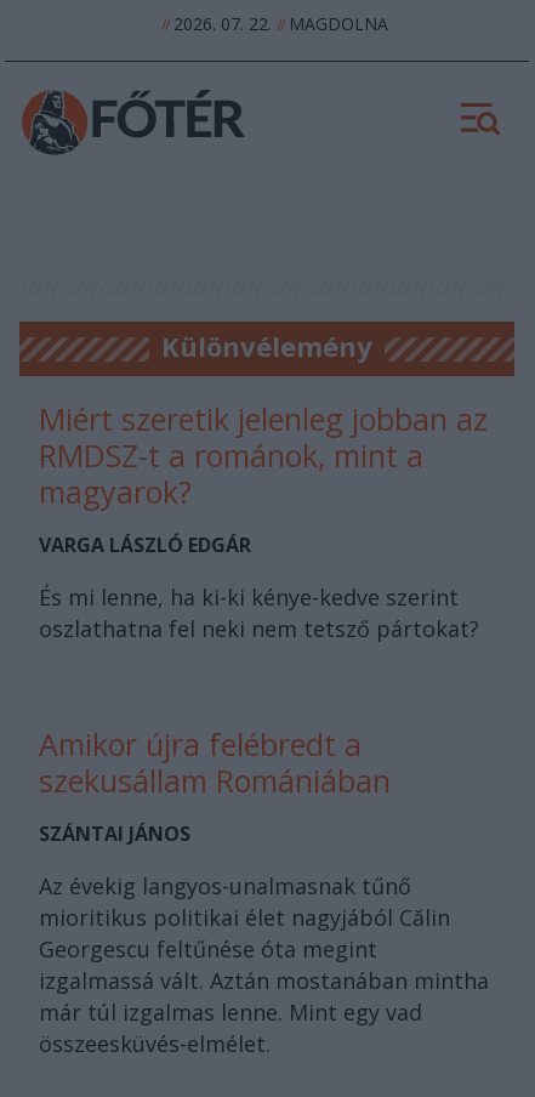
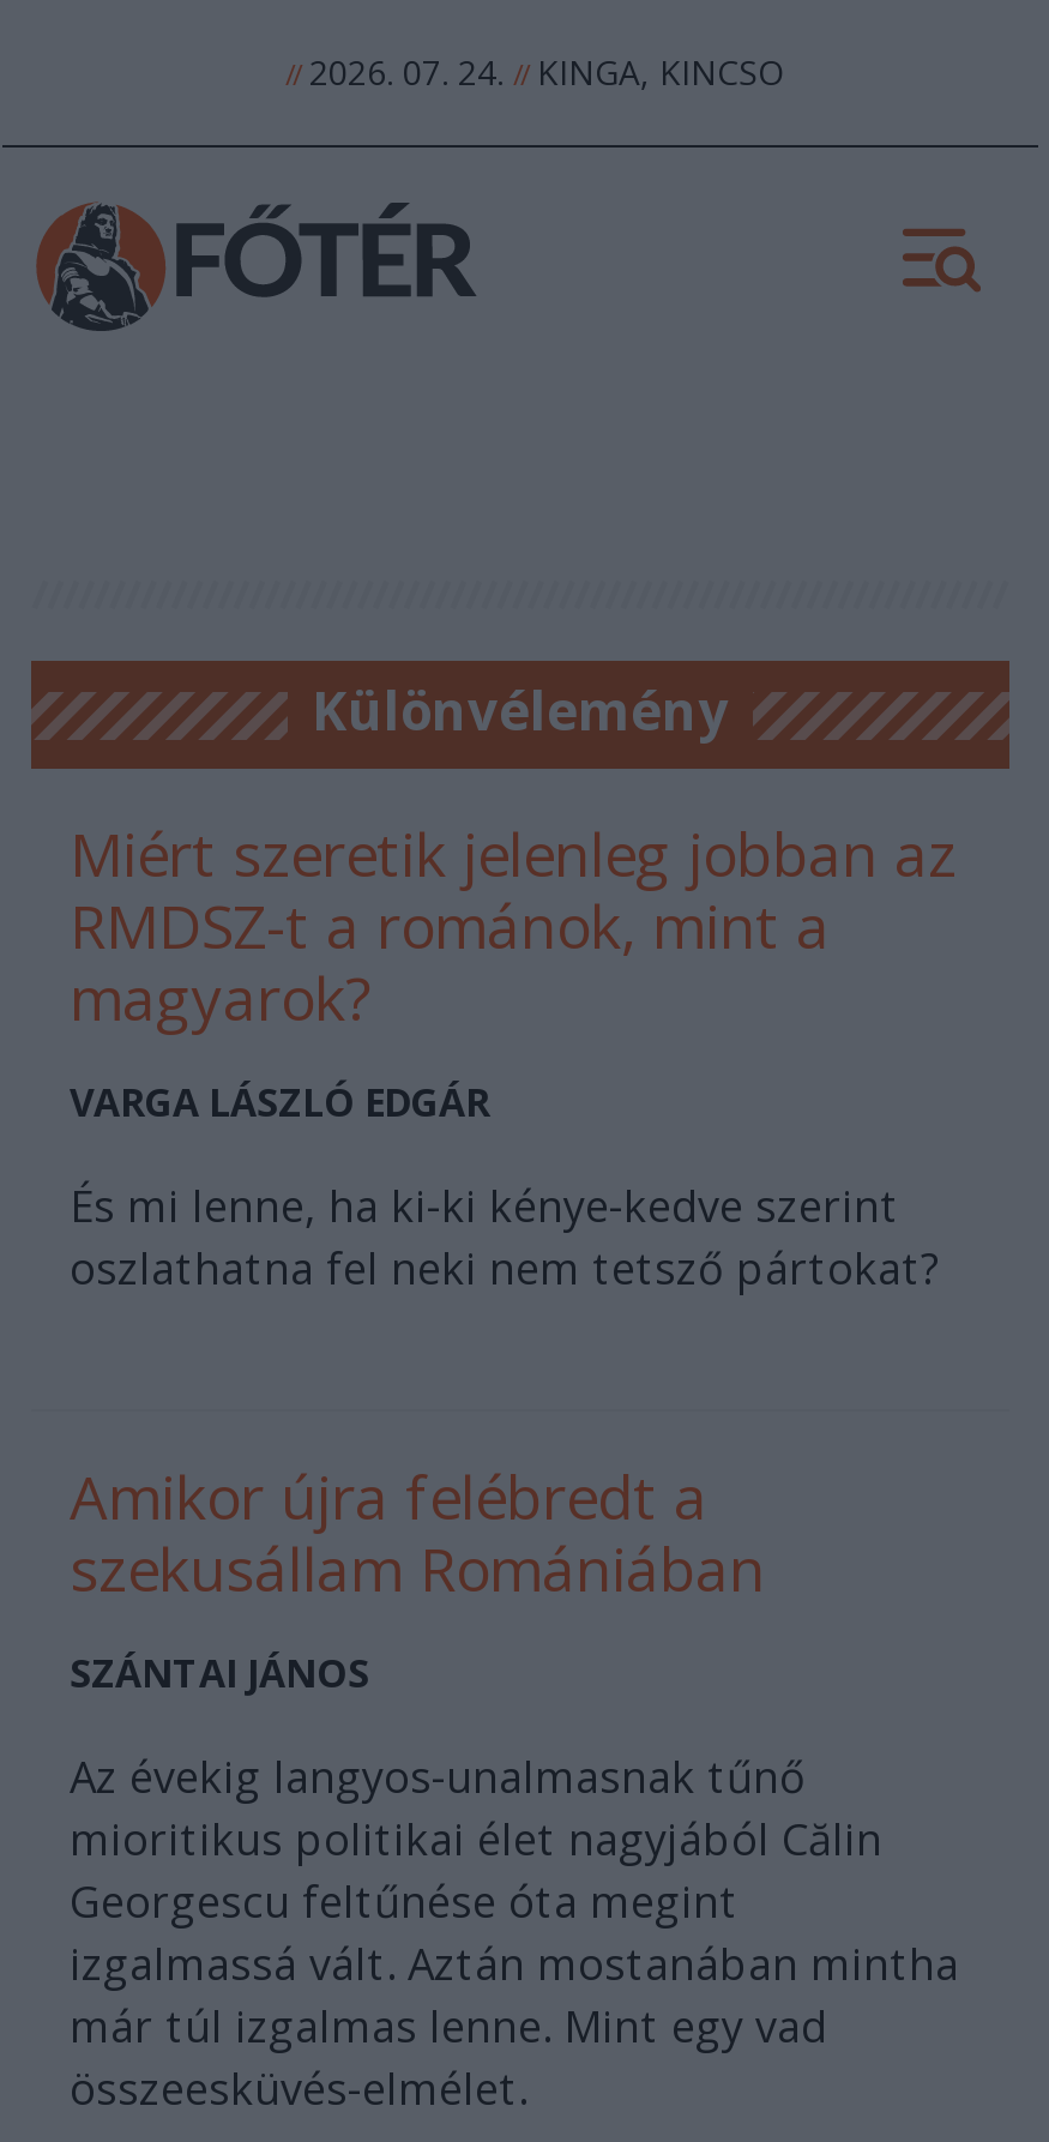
- // 2026. 07. 22. // MAGDOLNA
+ // 2026. 07. 24. // KINGA, KINCSO
